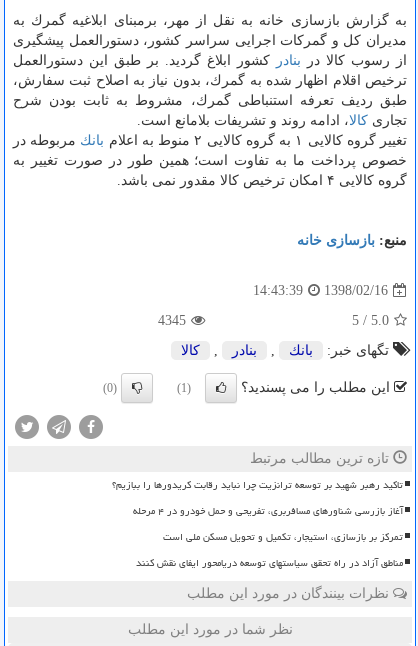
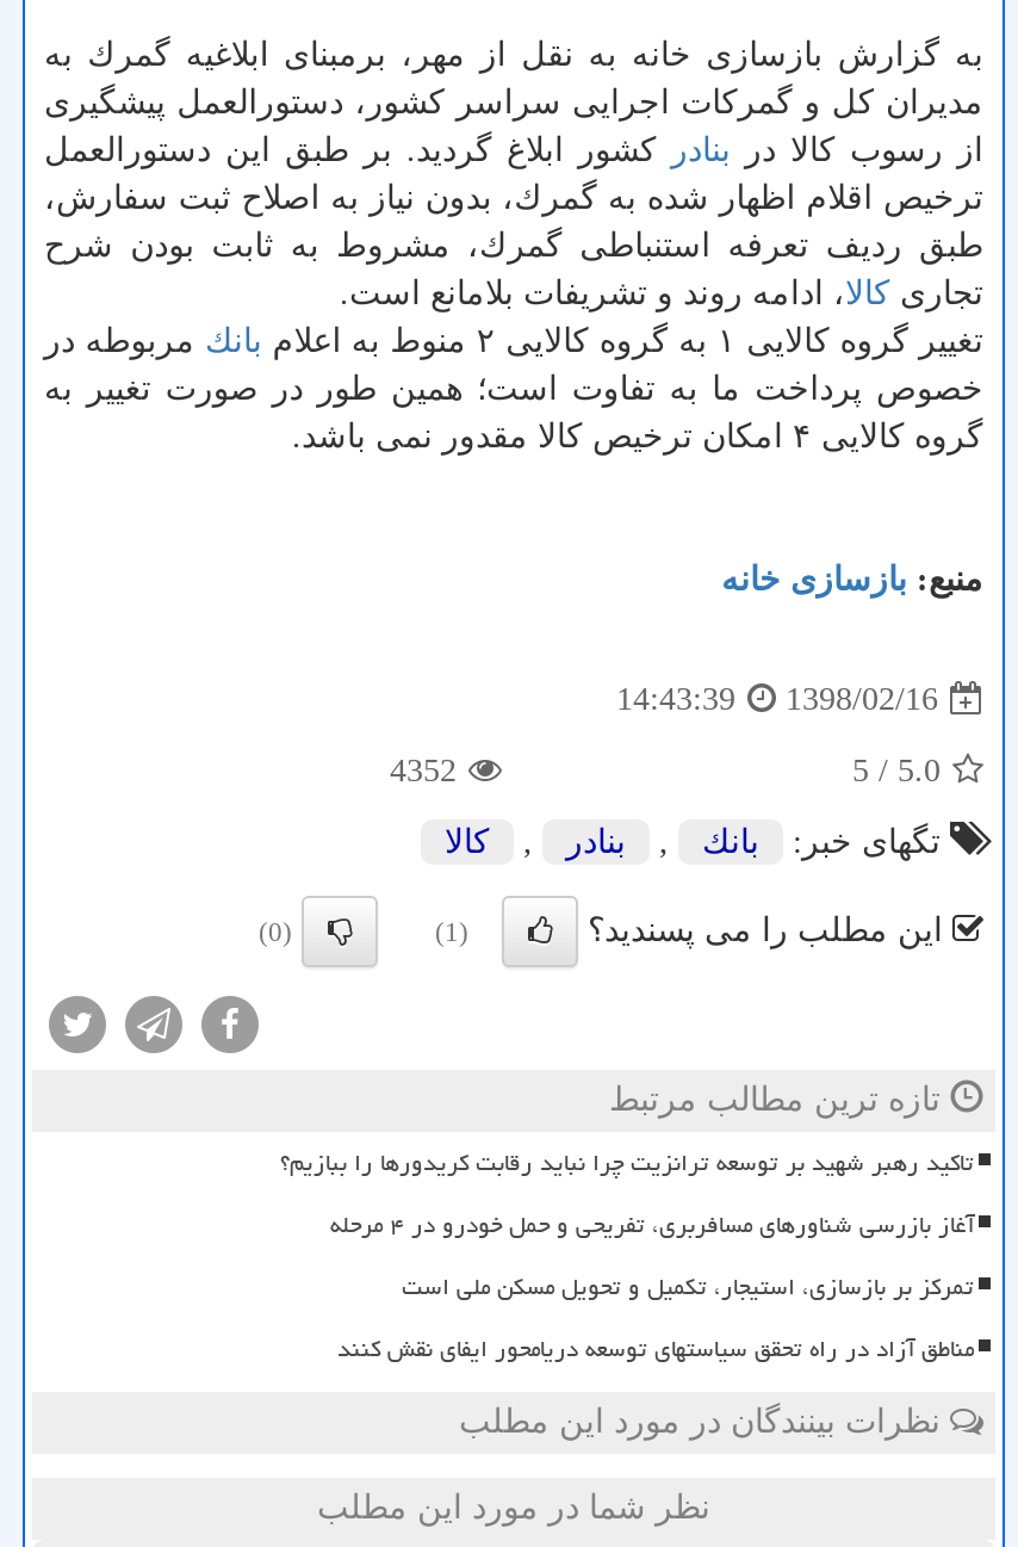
- 4345
+ 4352
